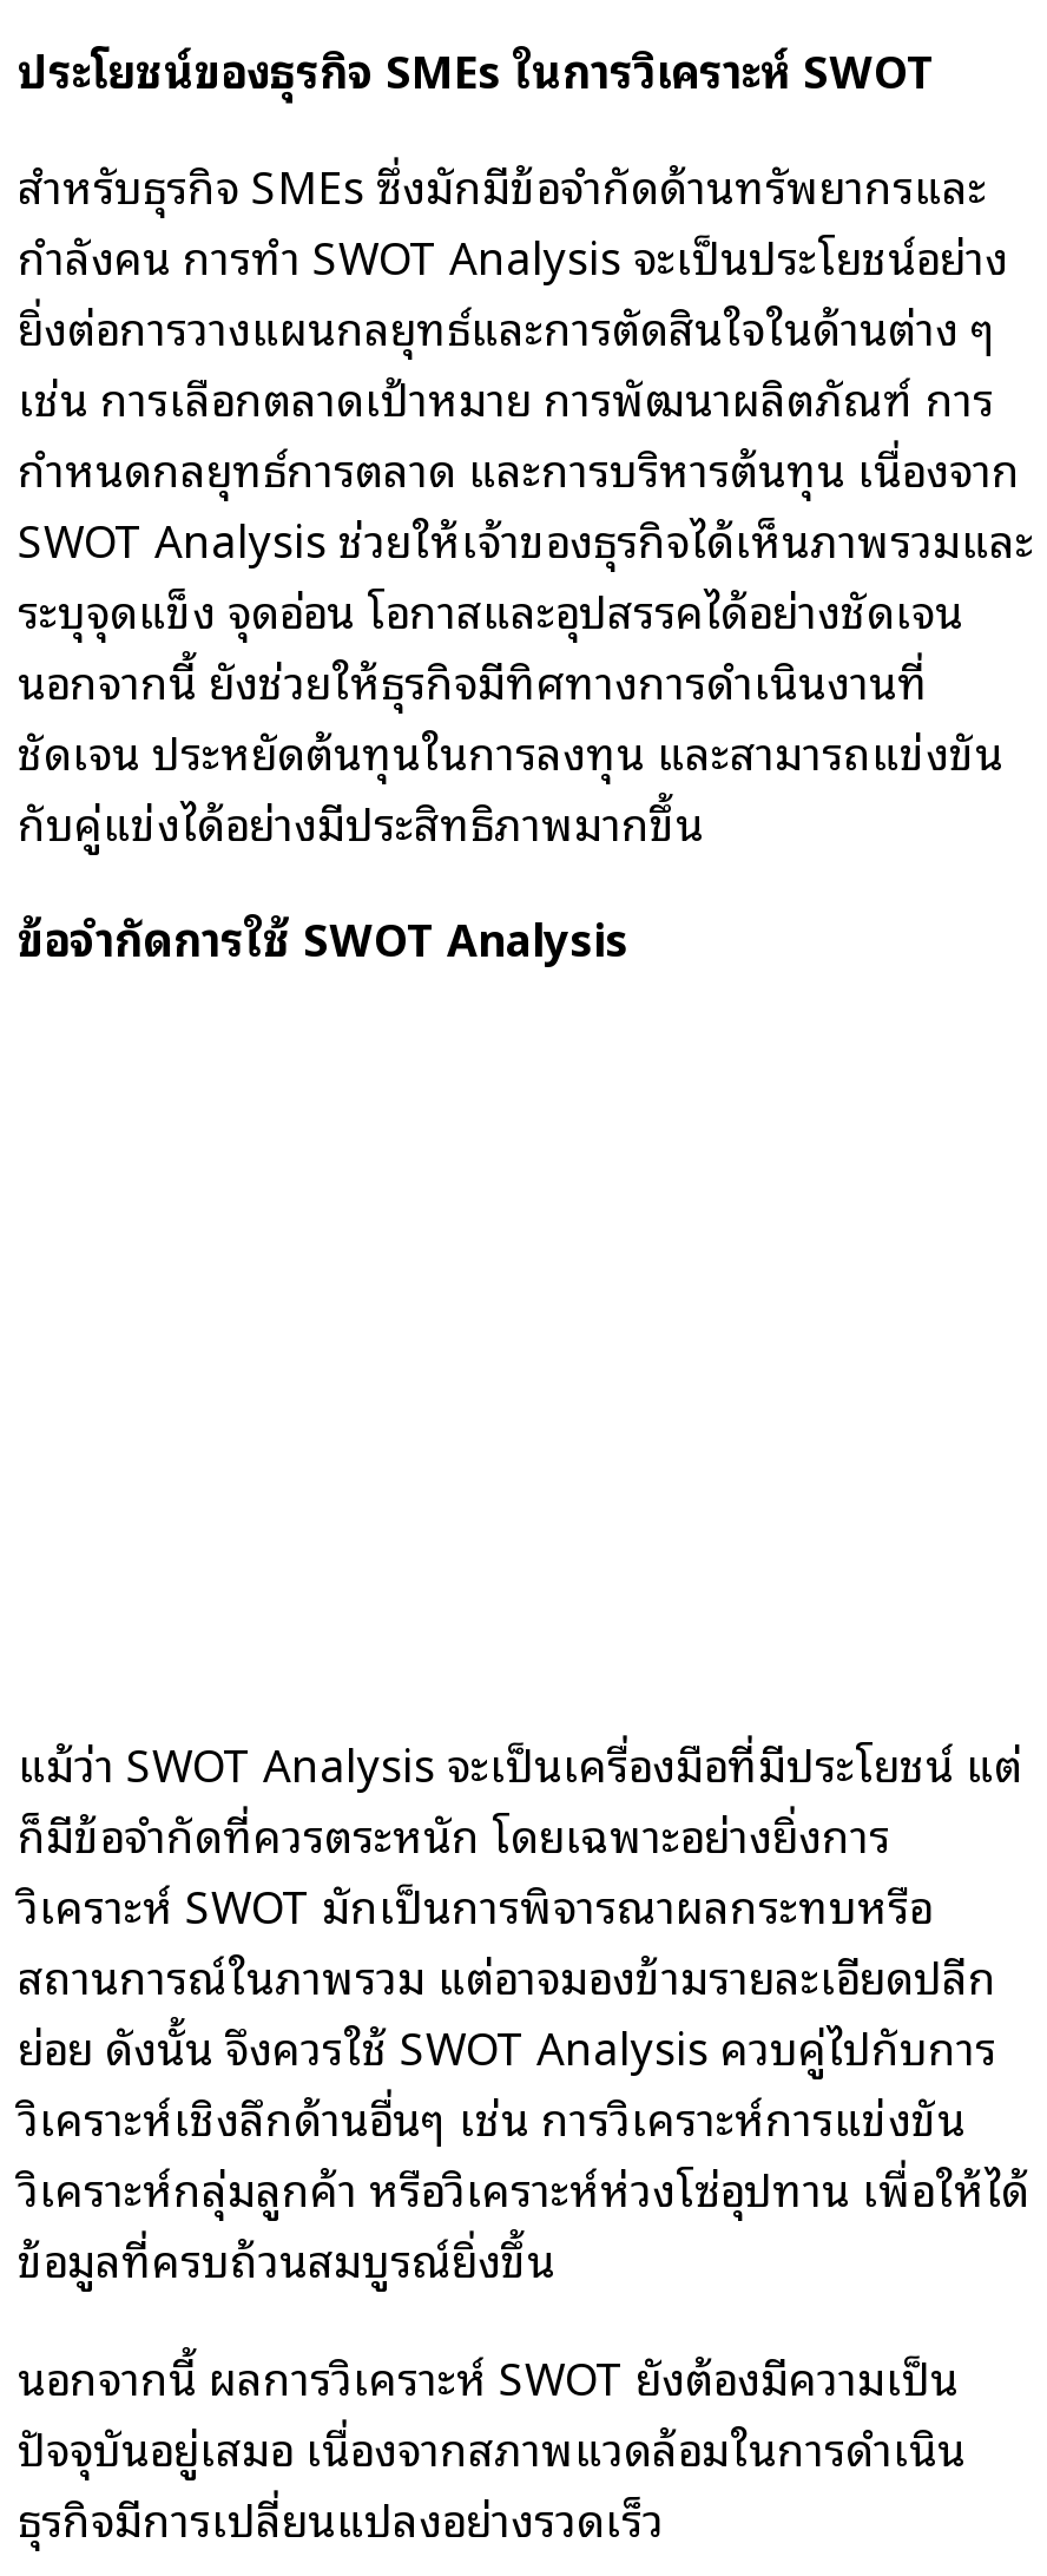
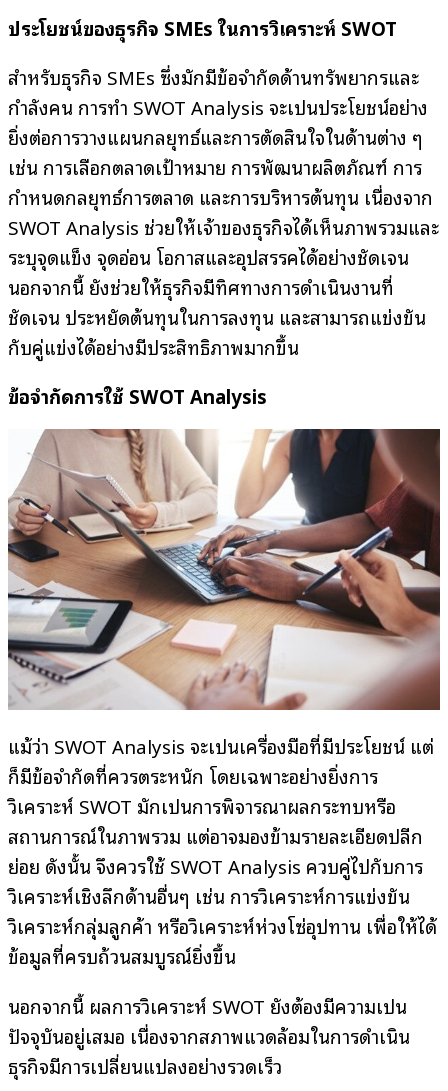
+ [image]
